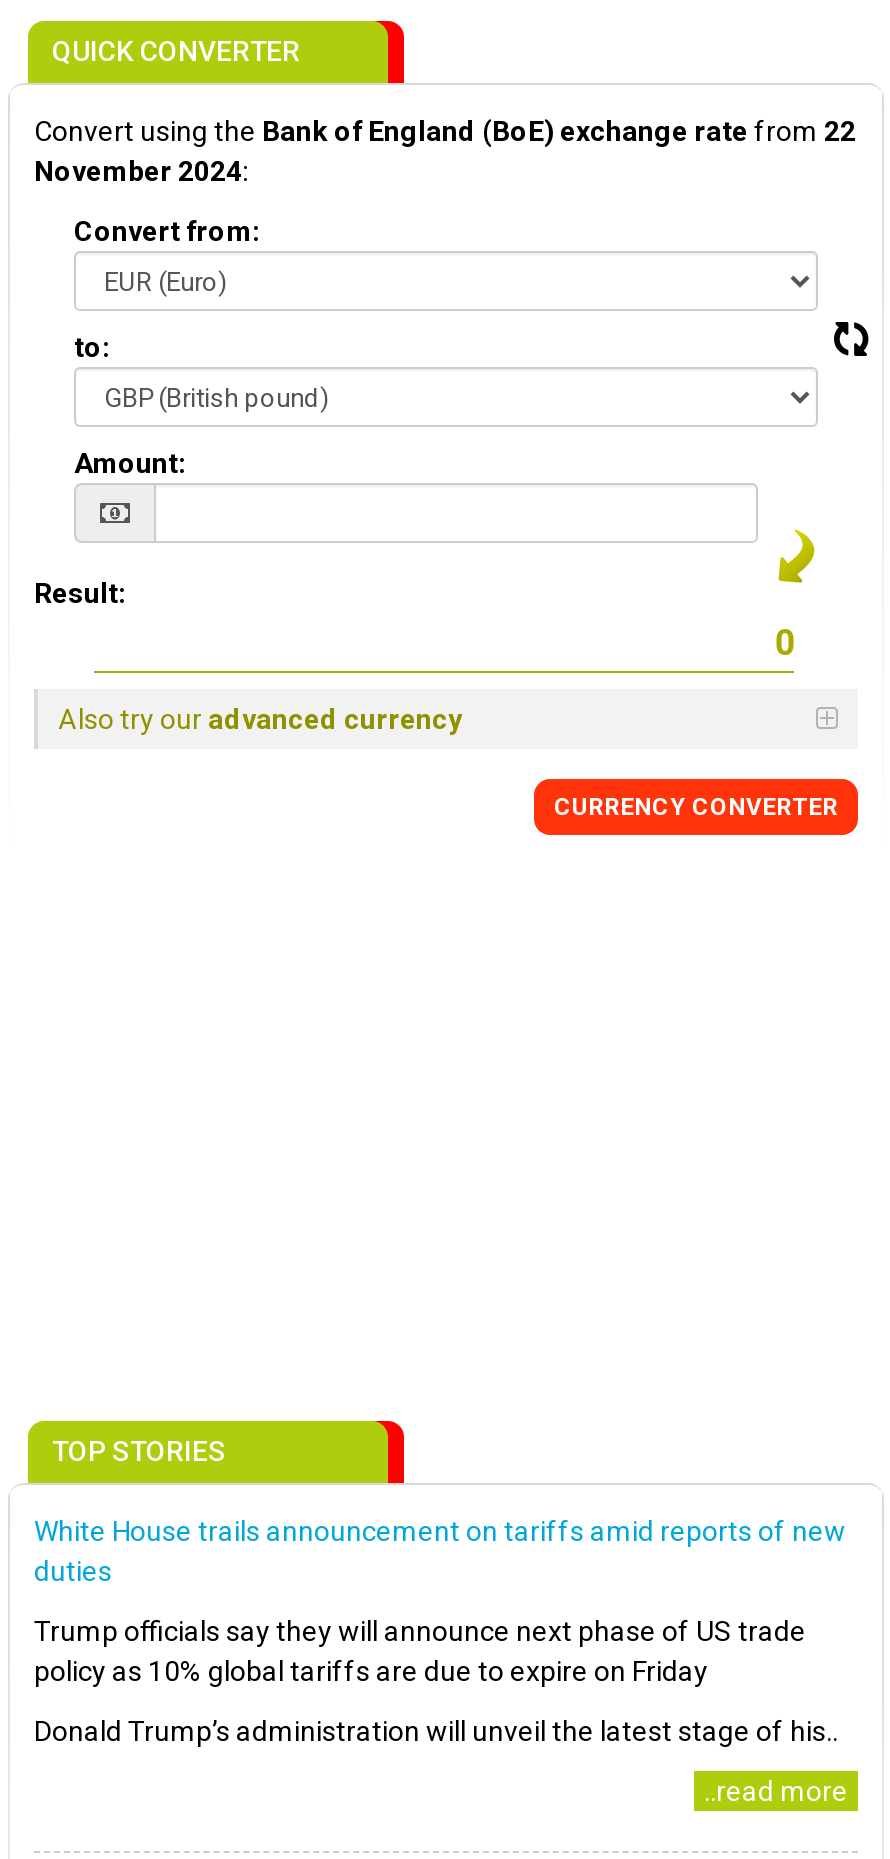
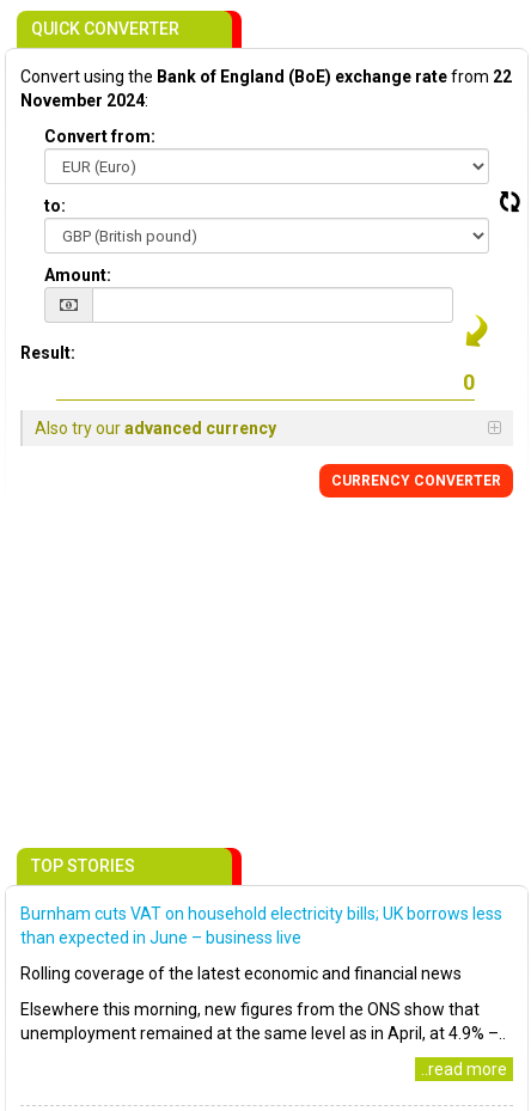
- White House trails announcement on tariffs amid reports of new
- duties
+ Burnham cuts VAT on household electricity bills; UK borrows less
+ than expected in June – business live

- Trump officials say they will announce next phase of US trade
- policy as 10% global tariffs are due to expire on Friday
+ Rolling coverage of the latest economic and financial news

- Donald Trump’s administration will unveil the latest stage of his..
+ Elsewhere this morning, new figures from the ONS show that
+ unemployment remained at the same level as in April, at 4.9% –..
